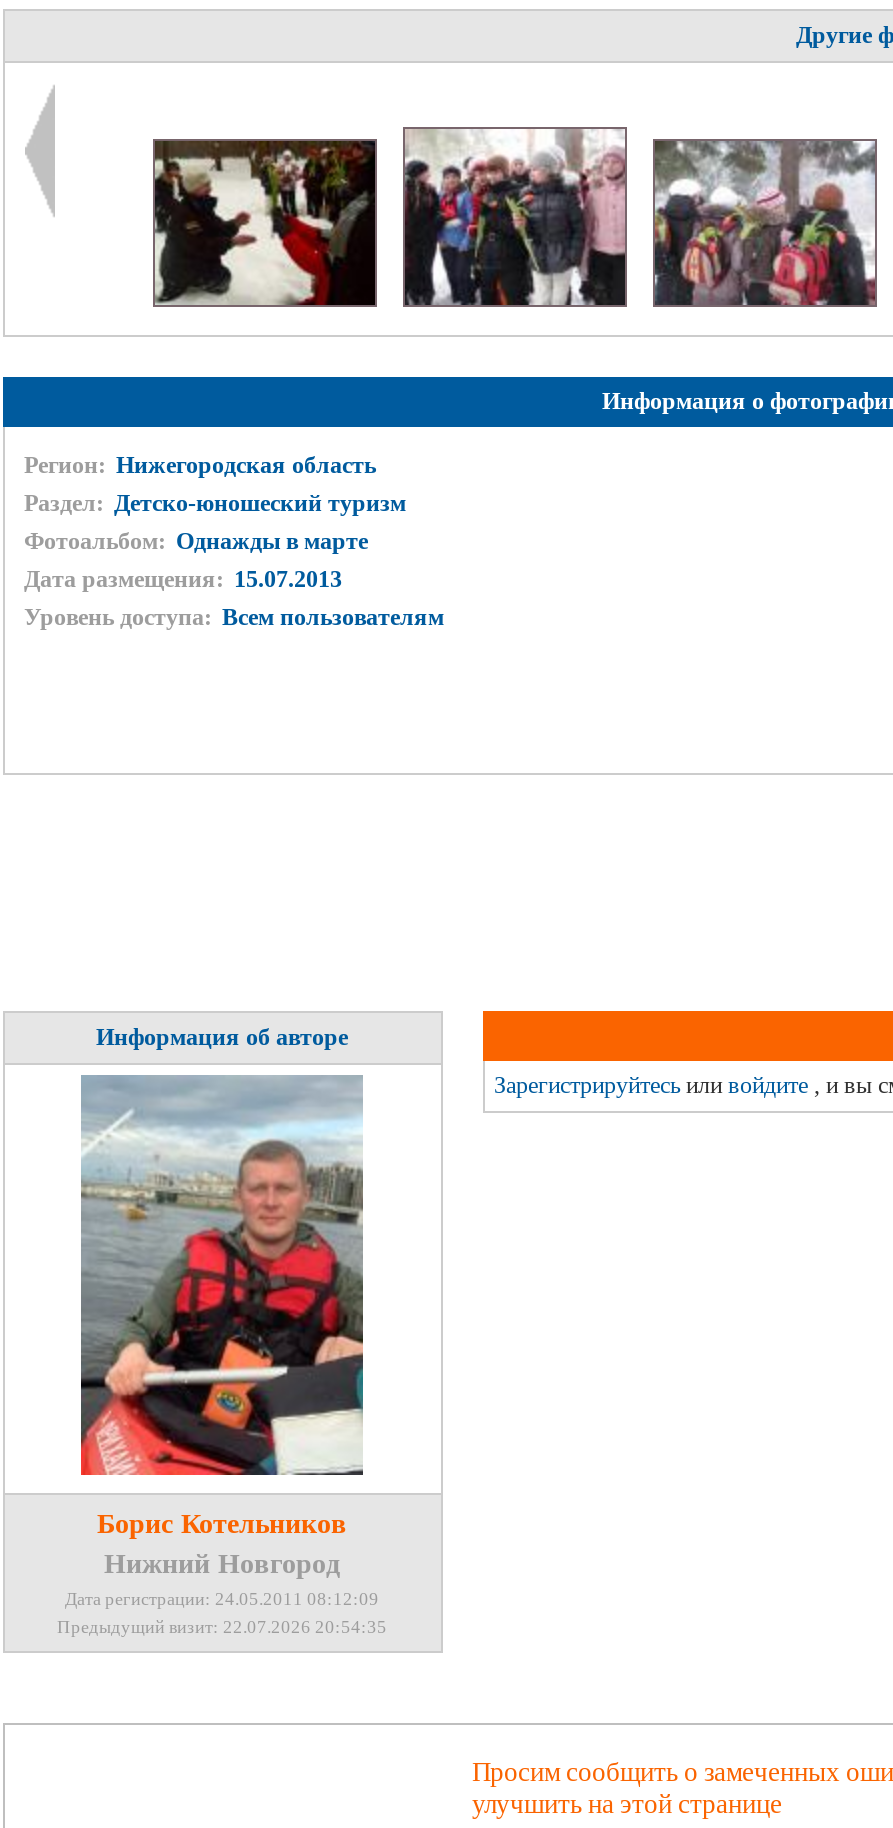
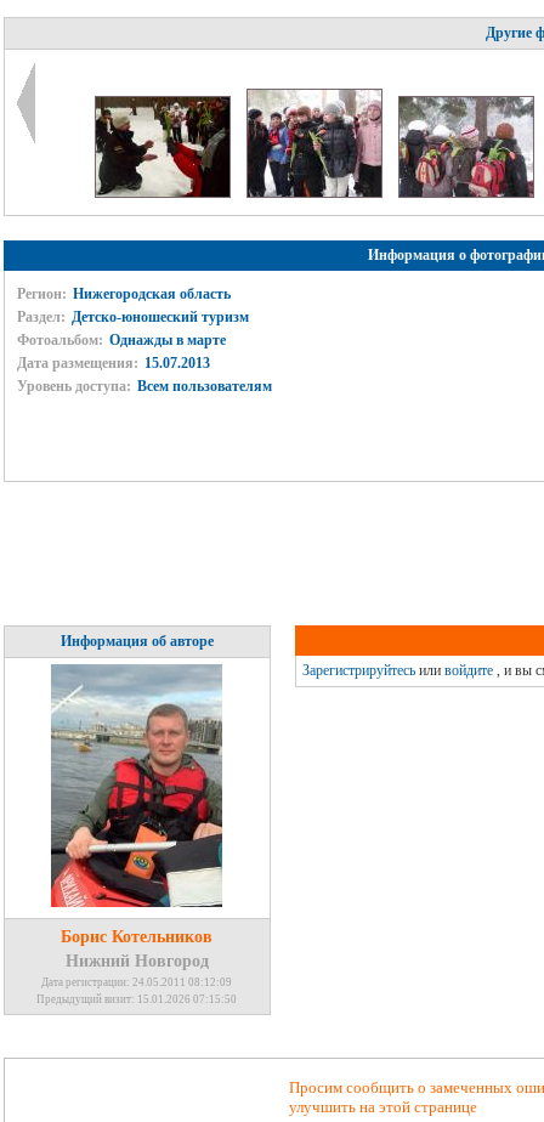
- Предыдущий визит: 22.07.2026 20:54:35
+ Предыдущий визит: 15.01.2026 07:15:50
